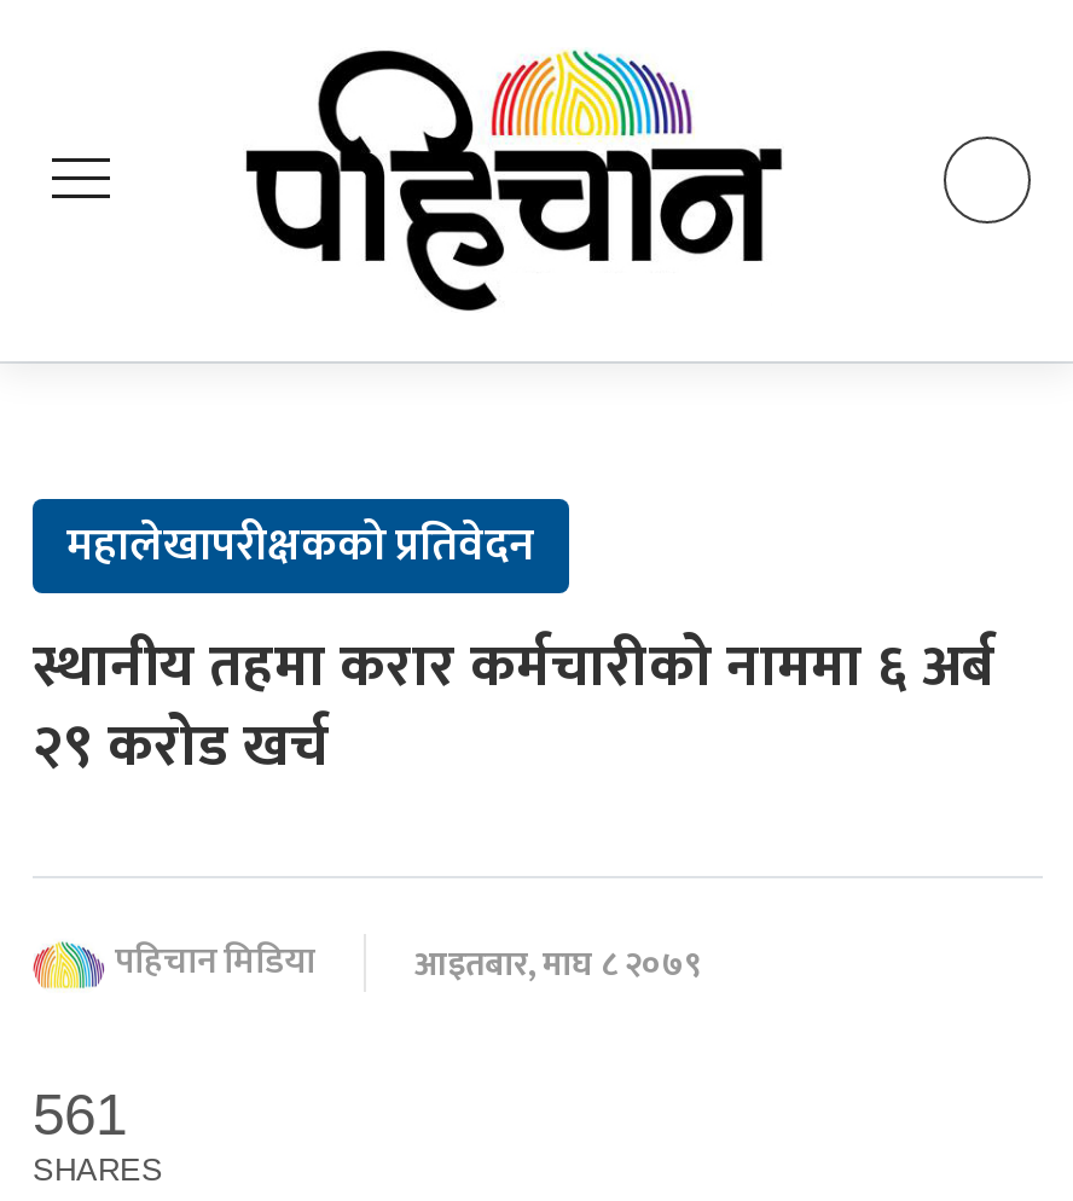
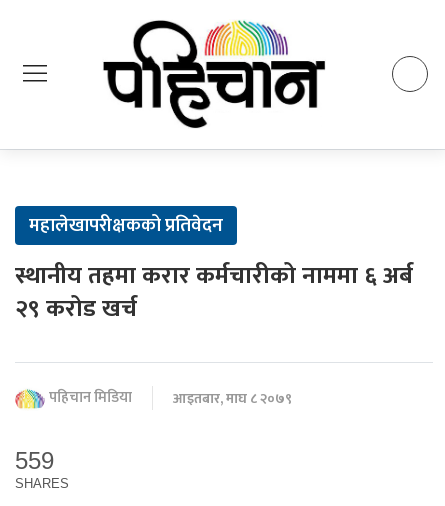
- 561
+ 559
